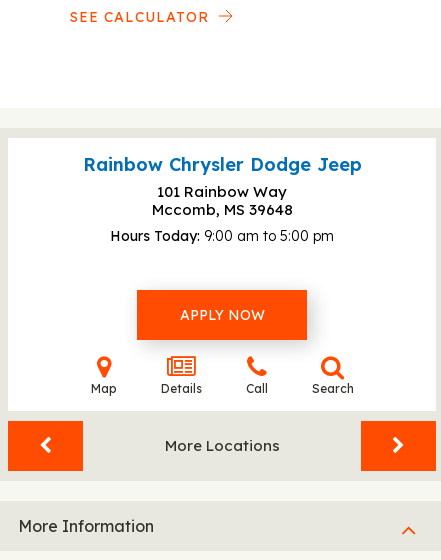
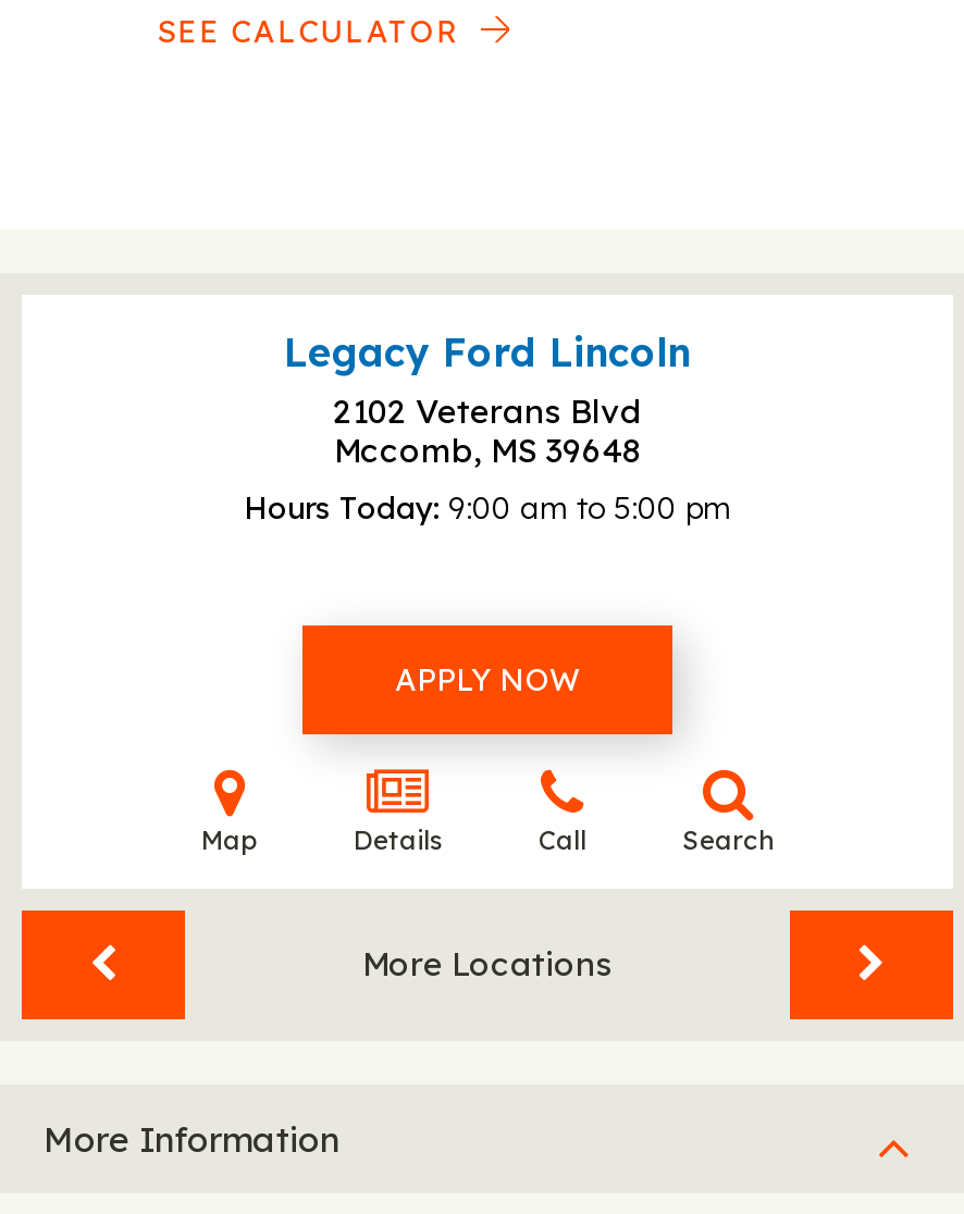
- Rainbow Chrysler Dodge Jeep
- 101 Rainbow Way
+ Legacy Ford Lincoln
+ 2102 Veterans Blvd
